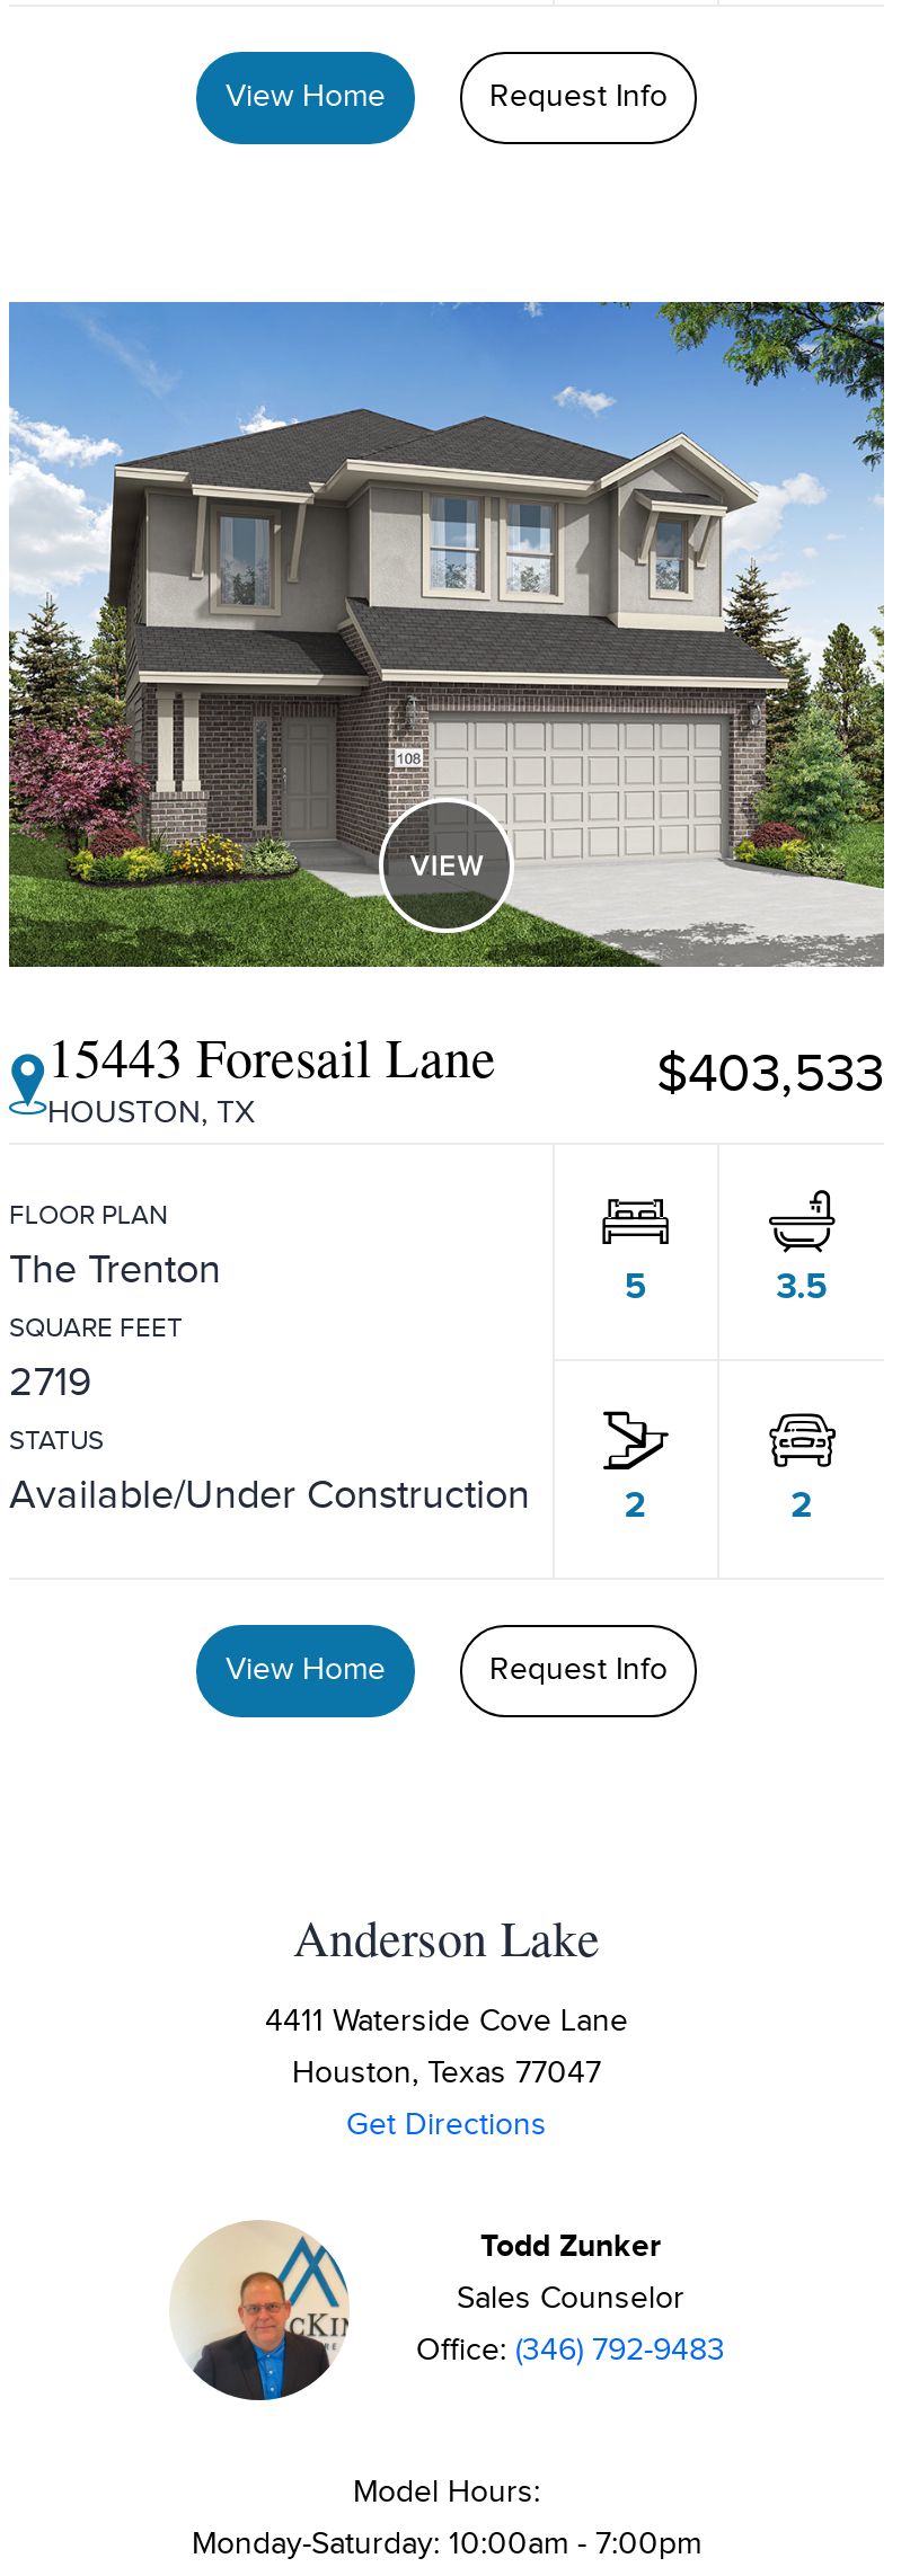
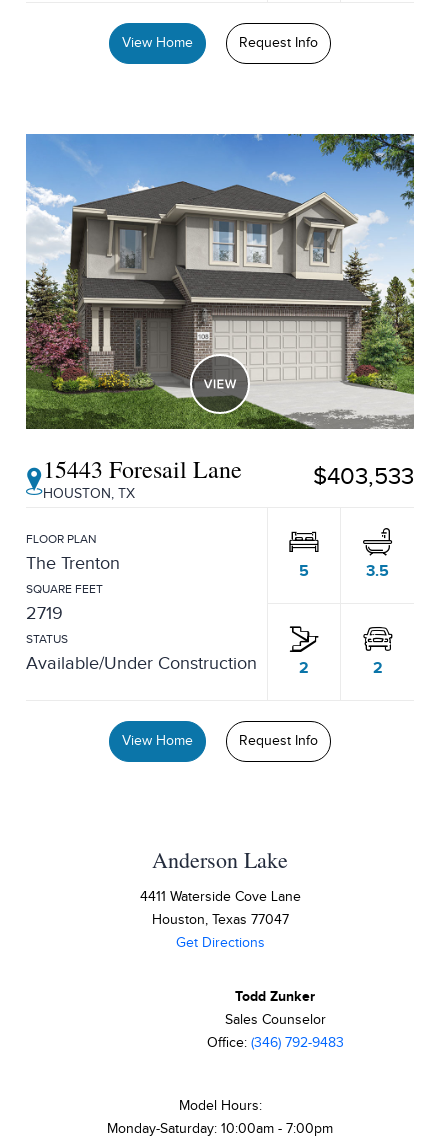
- [image]
